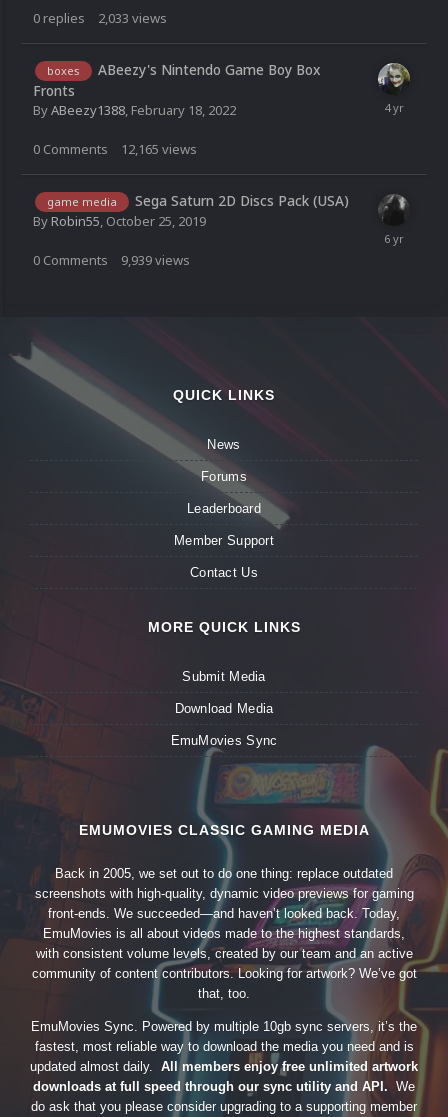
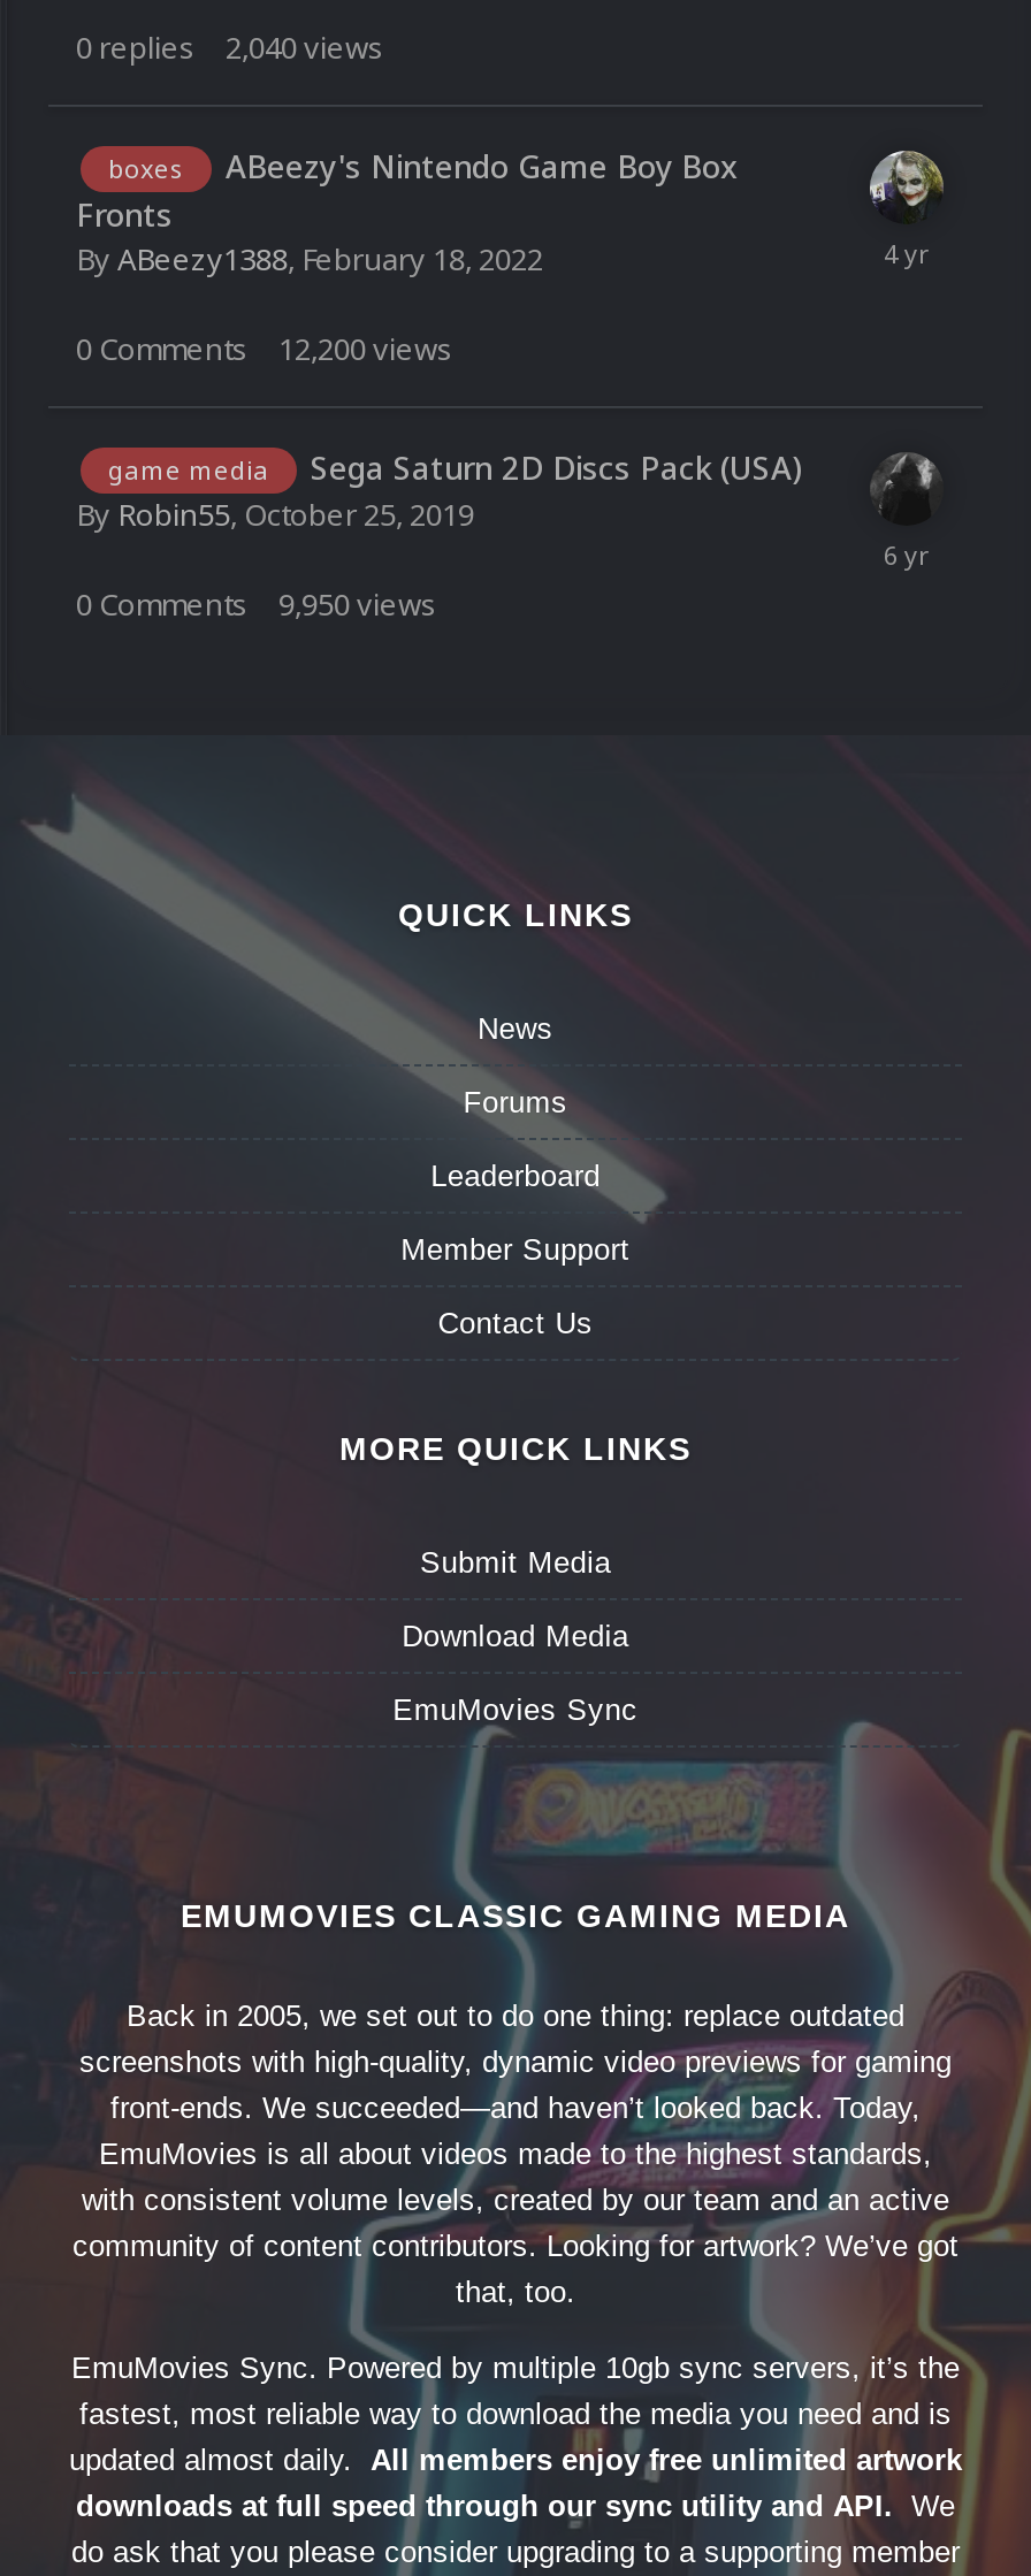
- 0 replies 2,033 views
+ 0 replies 2,040 views

- 0 Comments 12,165 views
+ 0 Comments 12,200 views

- 0 Comments 9,939 views
+ 0 Comments 9,950 views
